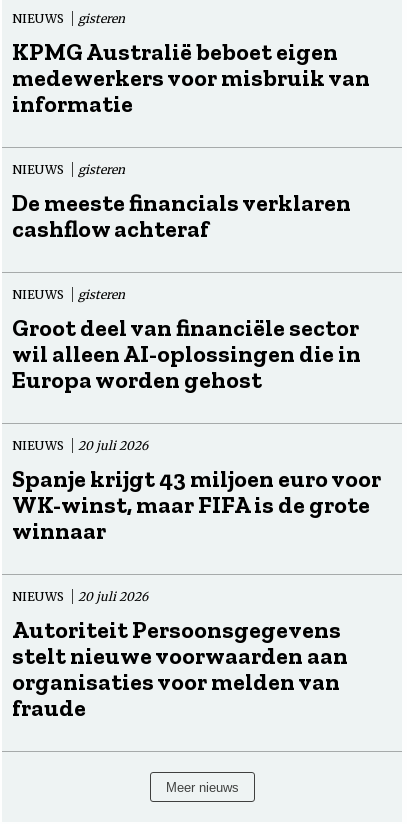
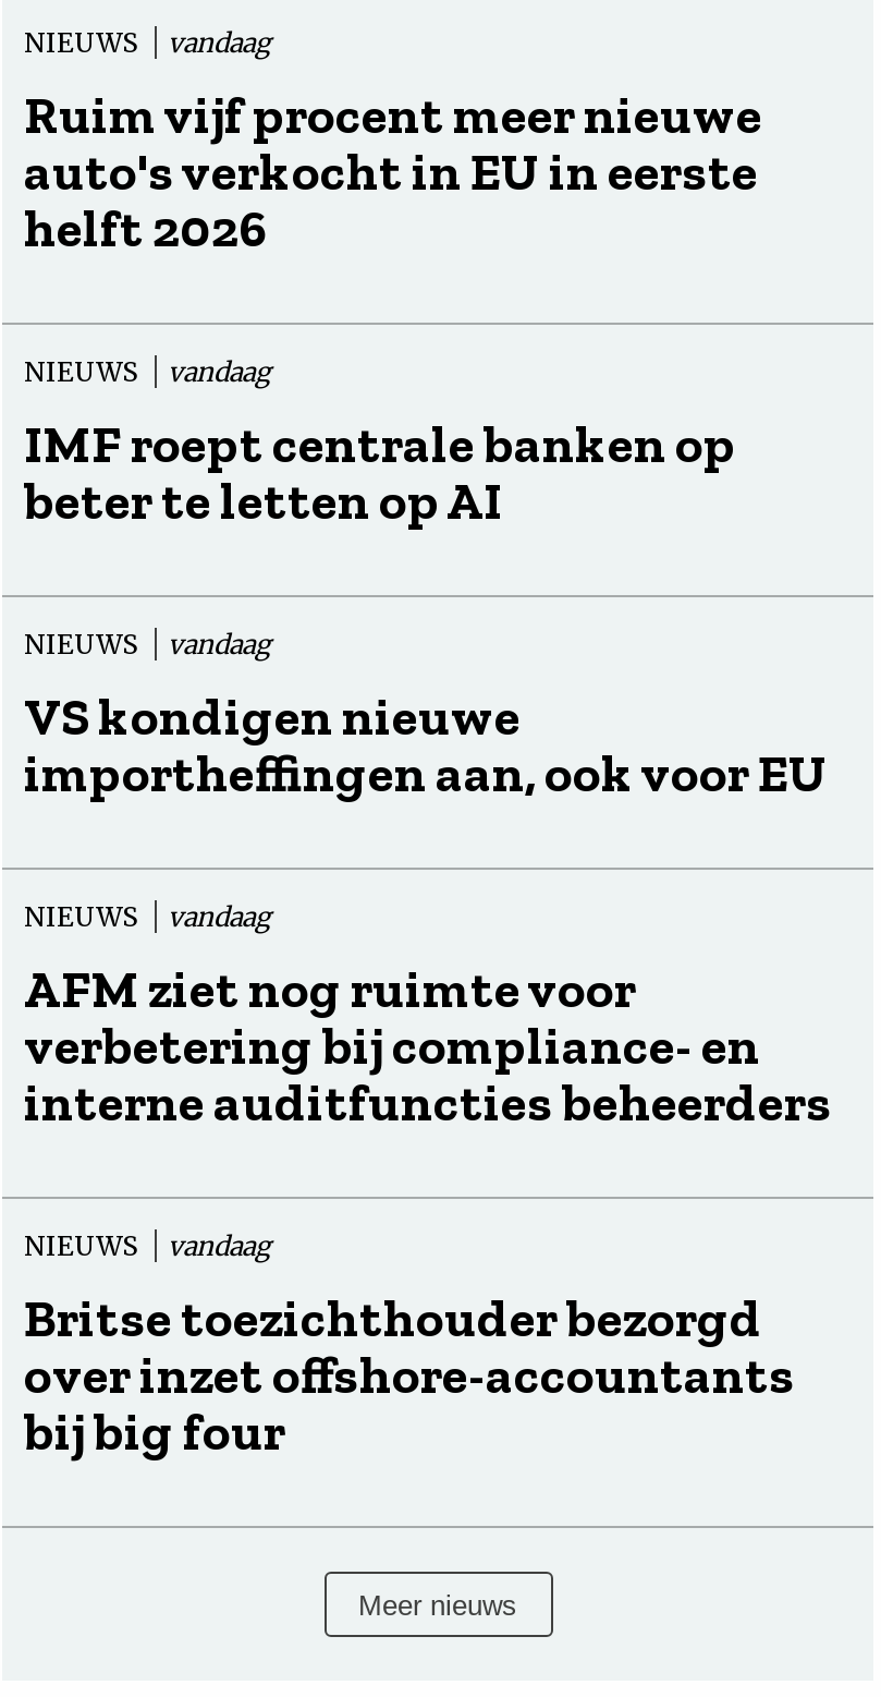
- gisteren
- KPMG Australië beboet eigen
- medewerkers voor misbruik van
- informatie
+ vandaag
+ Ruim vijf procent meer nieuwe
+ auto's verkocht in EU in eerste
+ helft 2026

- gisteren
- De meeste financials verklaren
- cashflow achteraf
+ vandaag
+ IMF roept centrale banken op
+ beter te letten op AI

- gisteren
- Groot deel van financiële sector
- wil alleen AI-oplossingen die in
- Europa worden gehost
+ vandaag
+ VS kondigen nieuwe
+ importheffingen aan, ook voor EU

- 20 juli 2026
- Spanje krijgt 43 miljoen euro voor
- WK-winst, maar FIFA is de grote
- winnaar
+ vandaag
+ AFM ziet nog ruimte voor
+ verbetering bij compliance- en
+ interne auditfuncties beheerders

- 20 juli 2026
- Autoriteit Persoonsgegevens
- stelt nieuwe voorwaarden aan
- organisaties voor melden van
- fraude
+ vandaag
+ Britse toezichthouder bezorgd
+ over inzet offshore-accountants
+ bij big four
